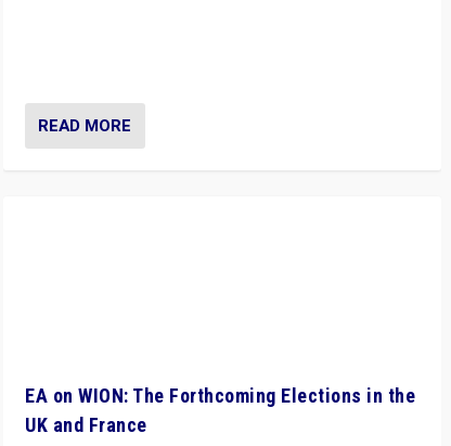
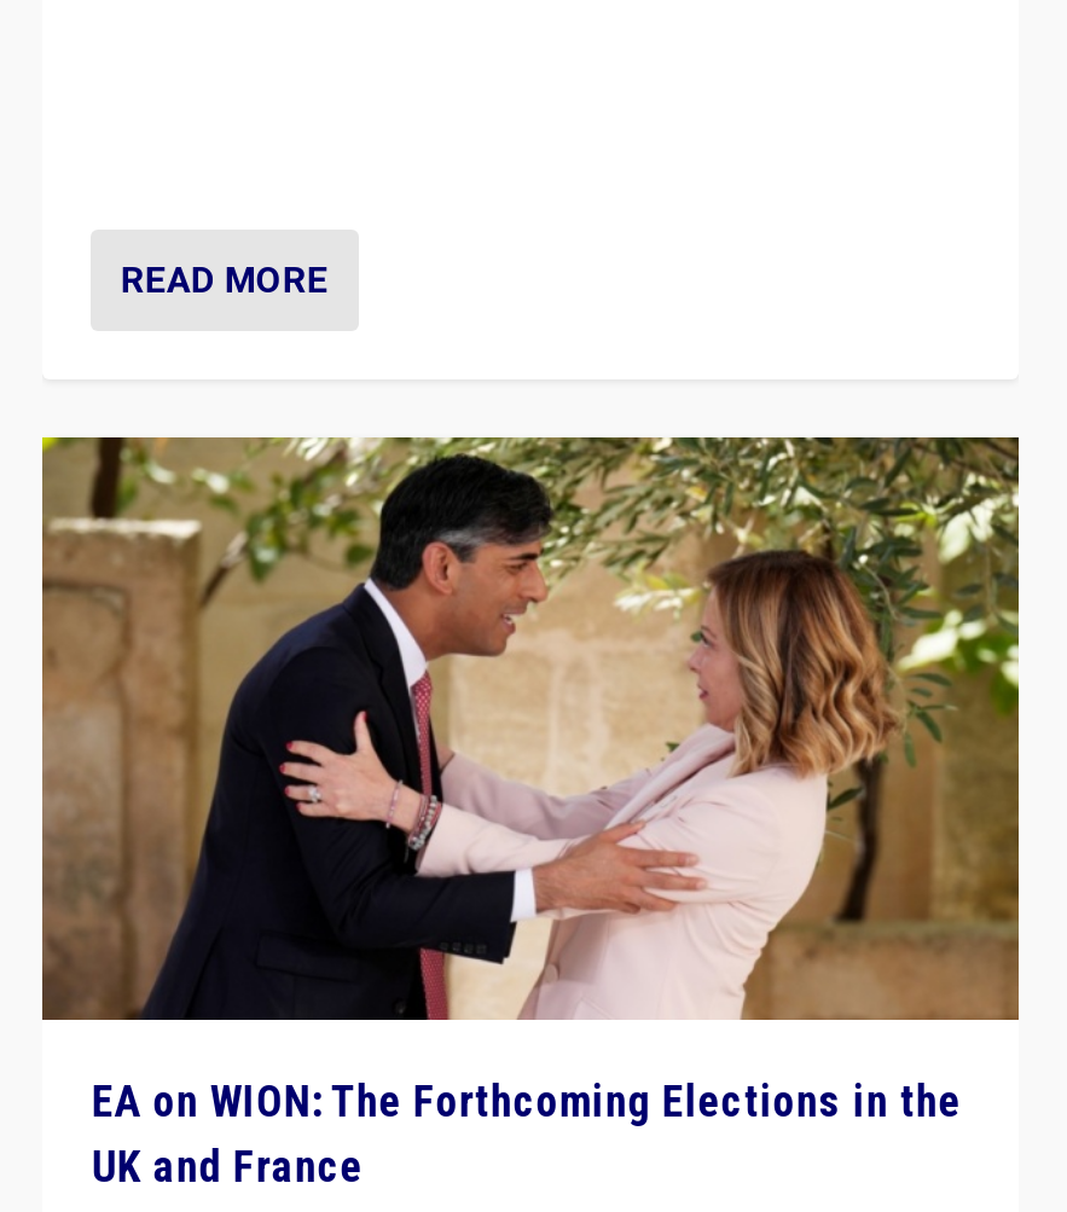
+ [image]
